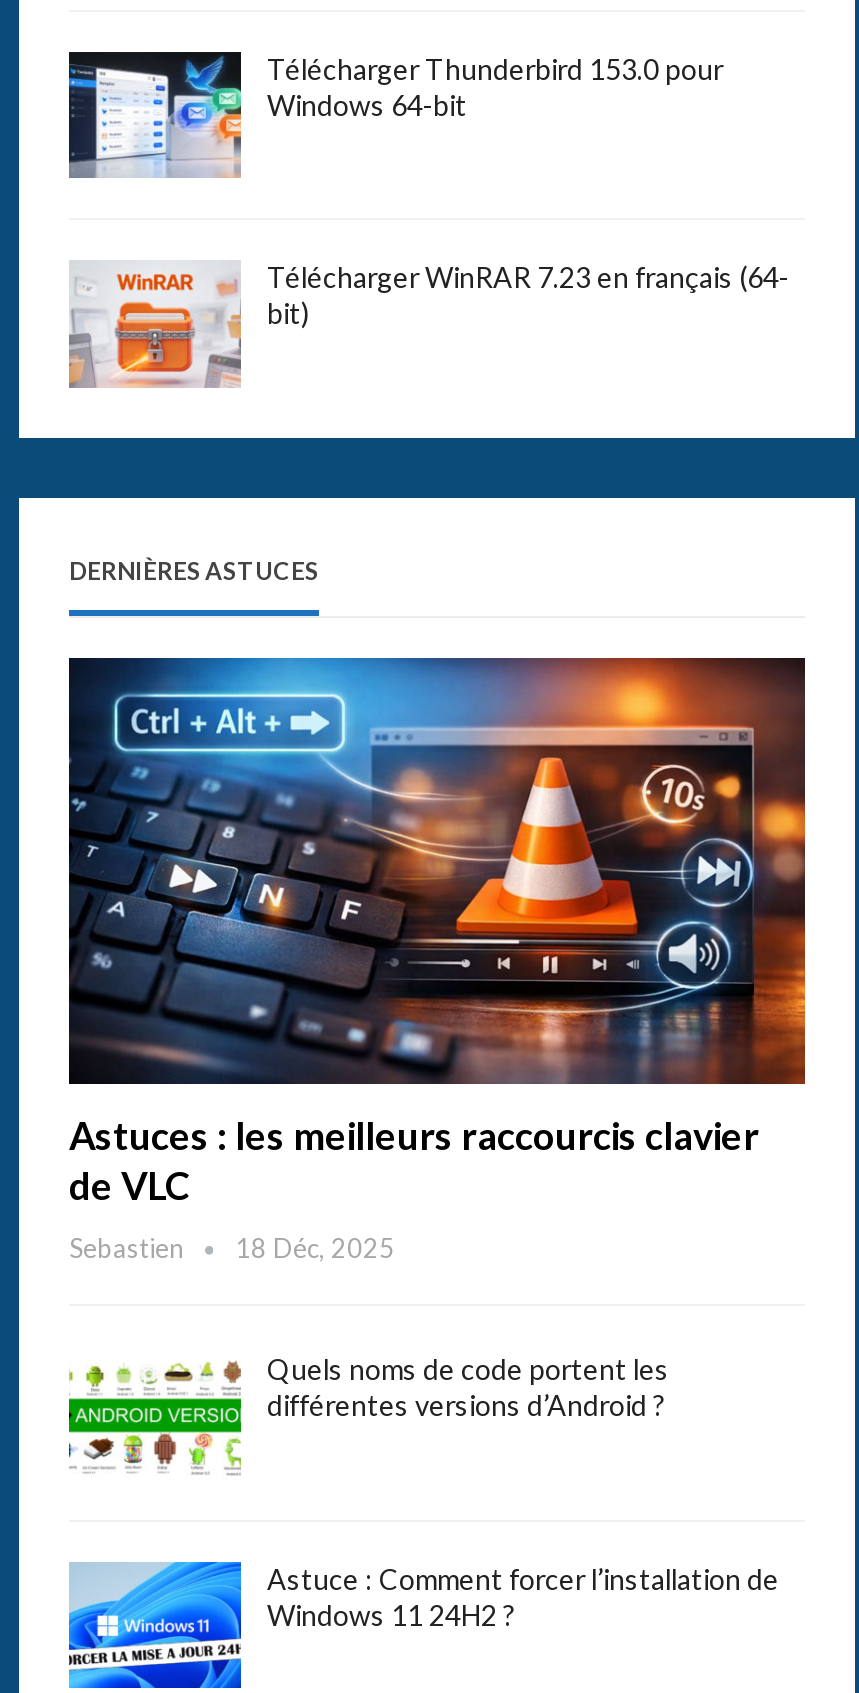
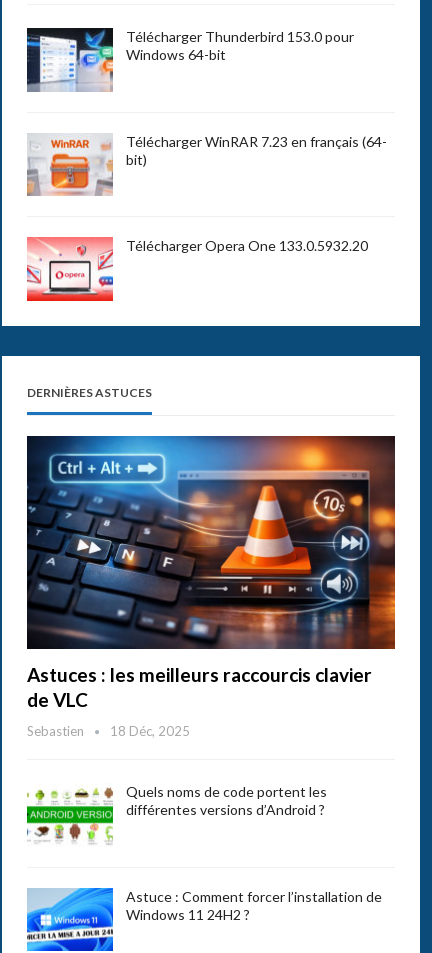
+ [image]
+ Télécharger Opera One 133.0.5932.20
